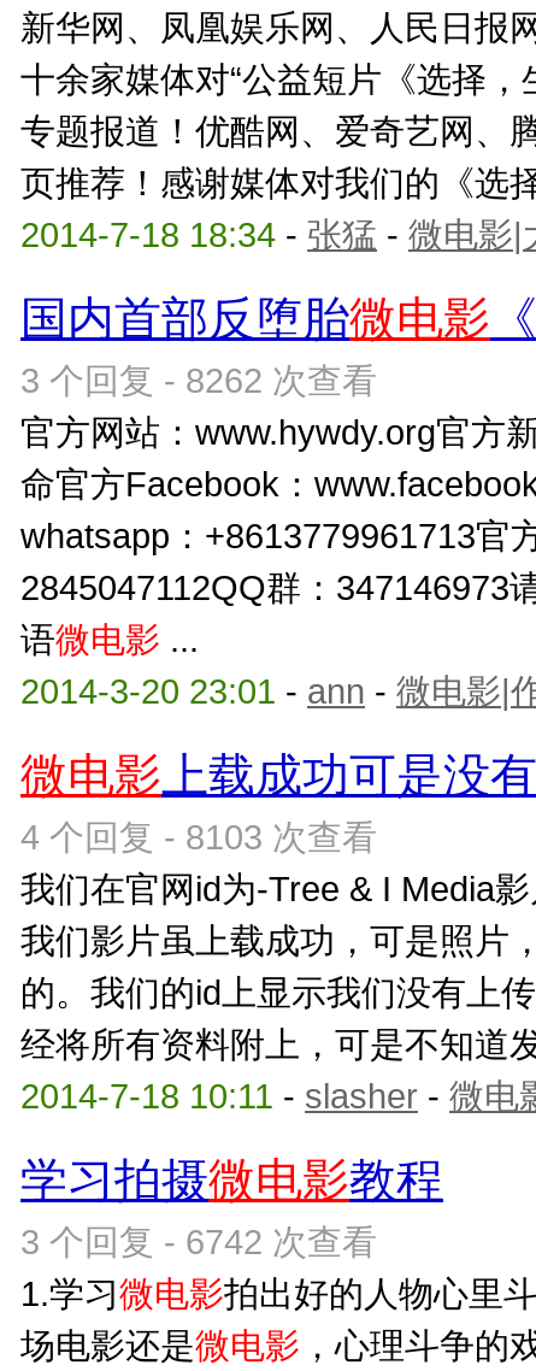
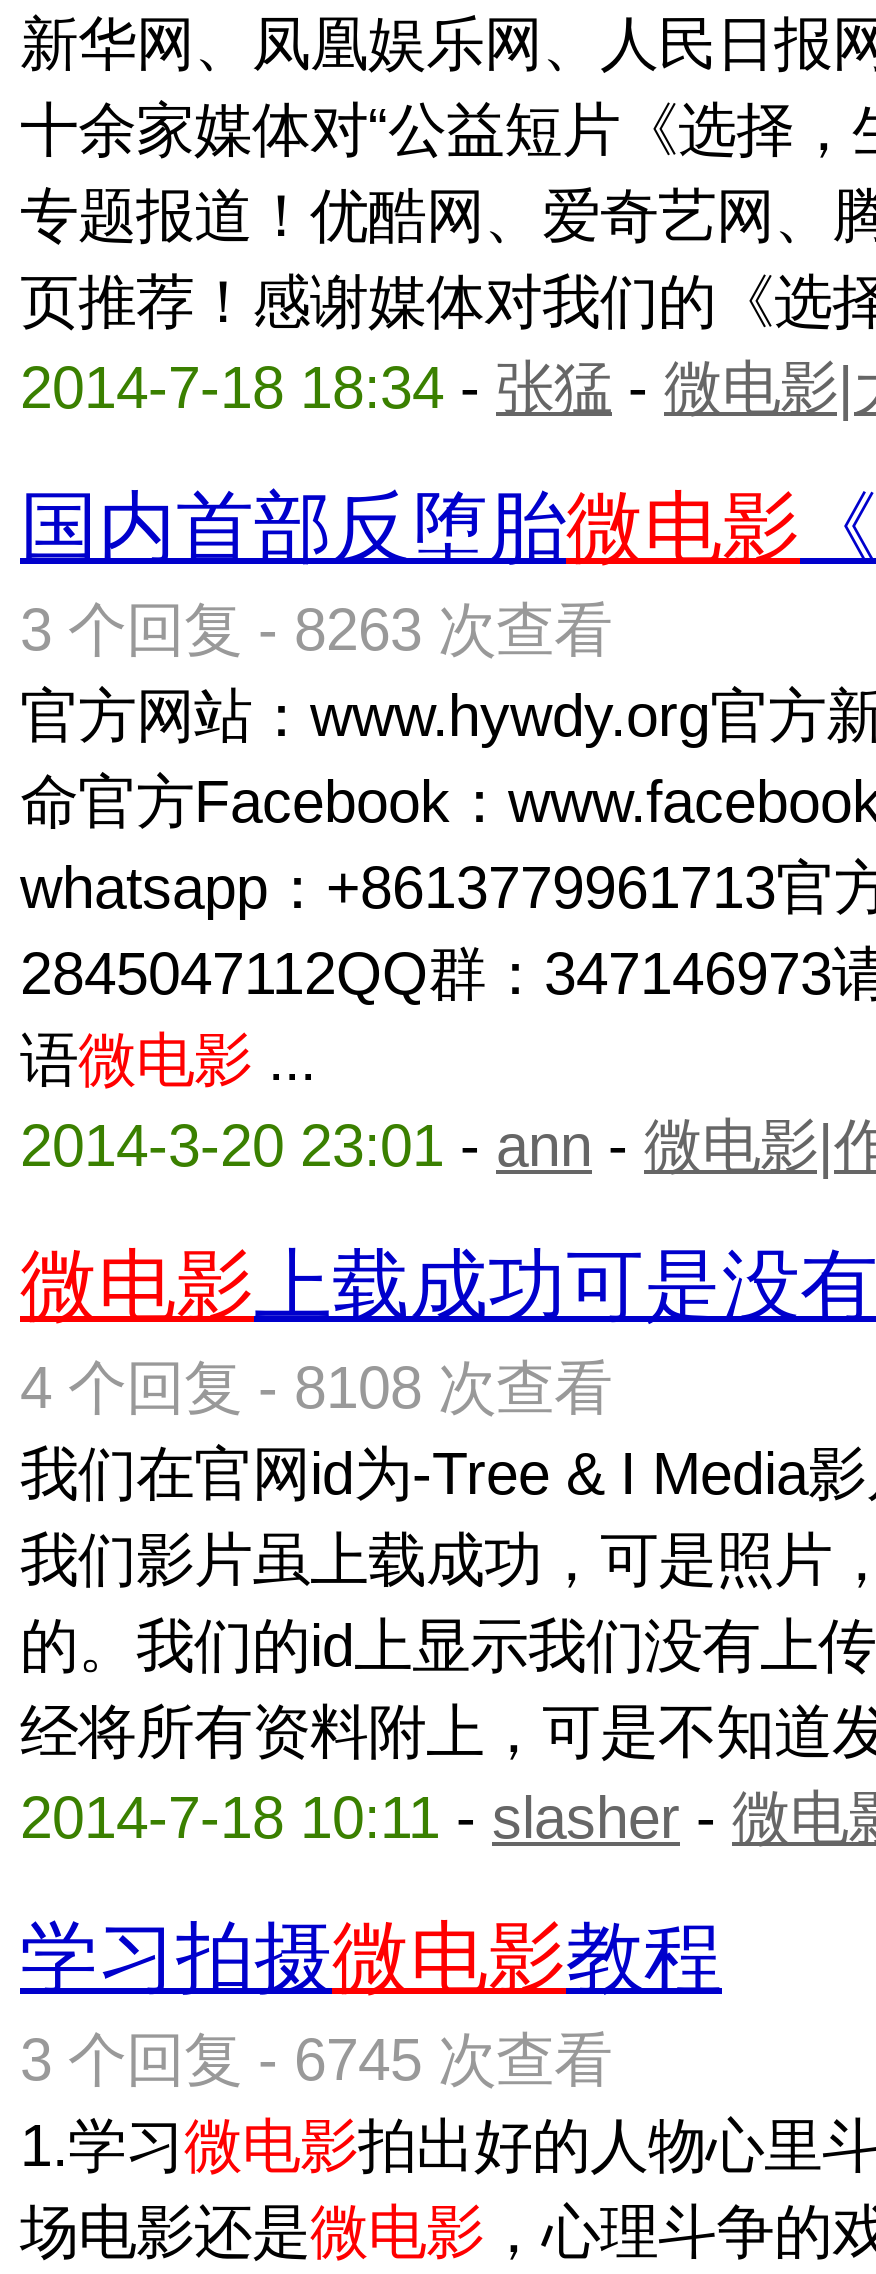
- 3 个回复 - 8262 次查看
+ 3 个回复 - 8263 次查看

- 4 个回复 - 8103 次查看
+ 4 个回复 - 8108 次查看

- 3 个回复 - 6742 次查看
+ 3 个回复 - 6745 次查看
